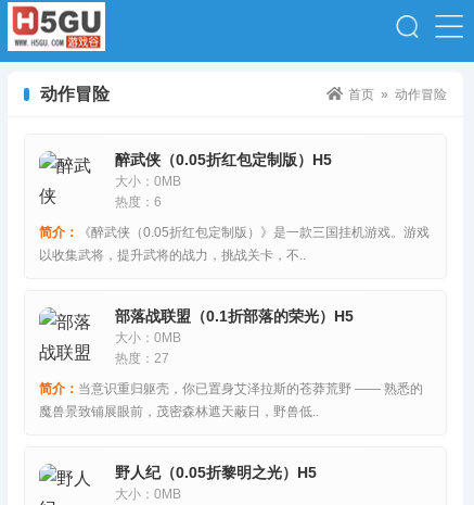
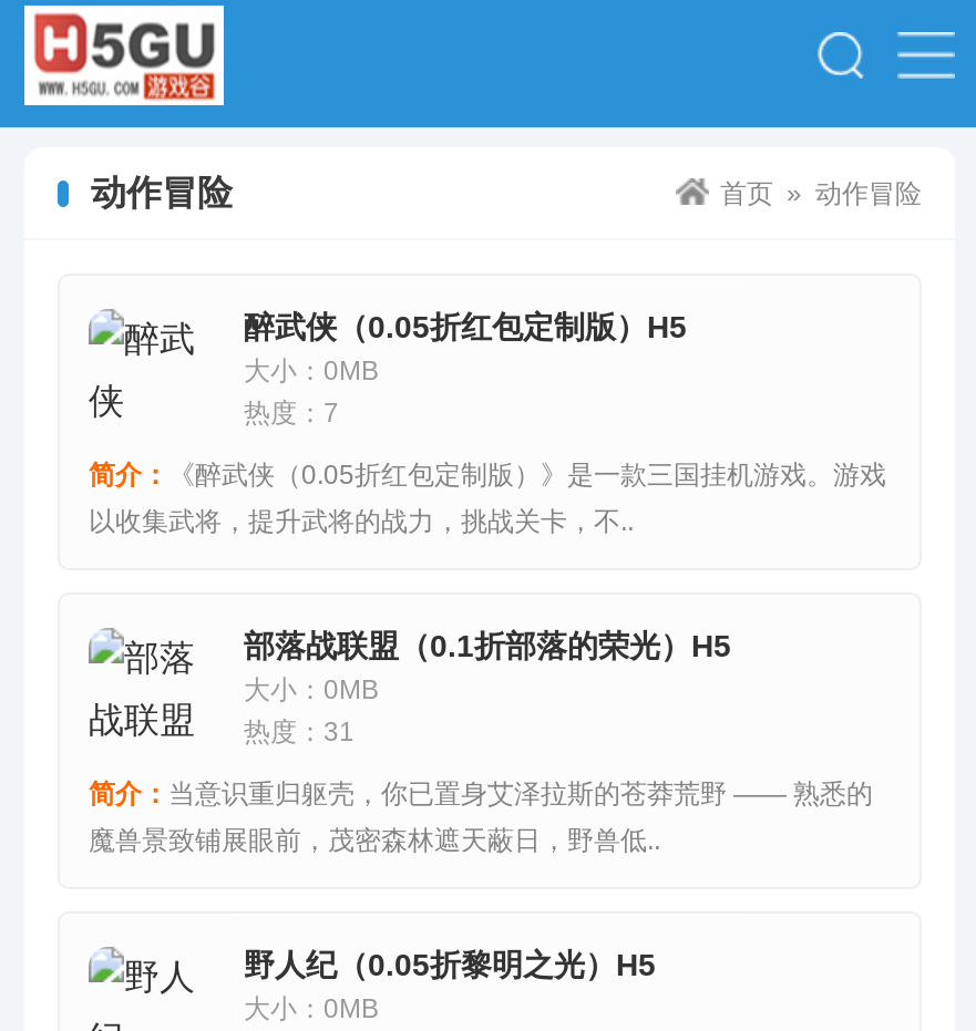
- 热度：6
+ 热度：7

- 热度：27
+ 热度：31
